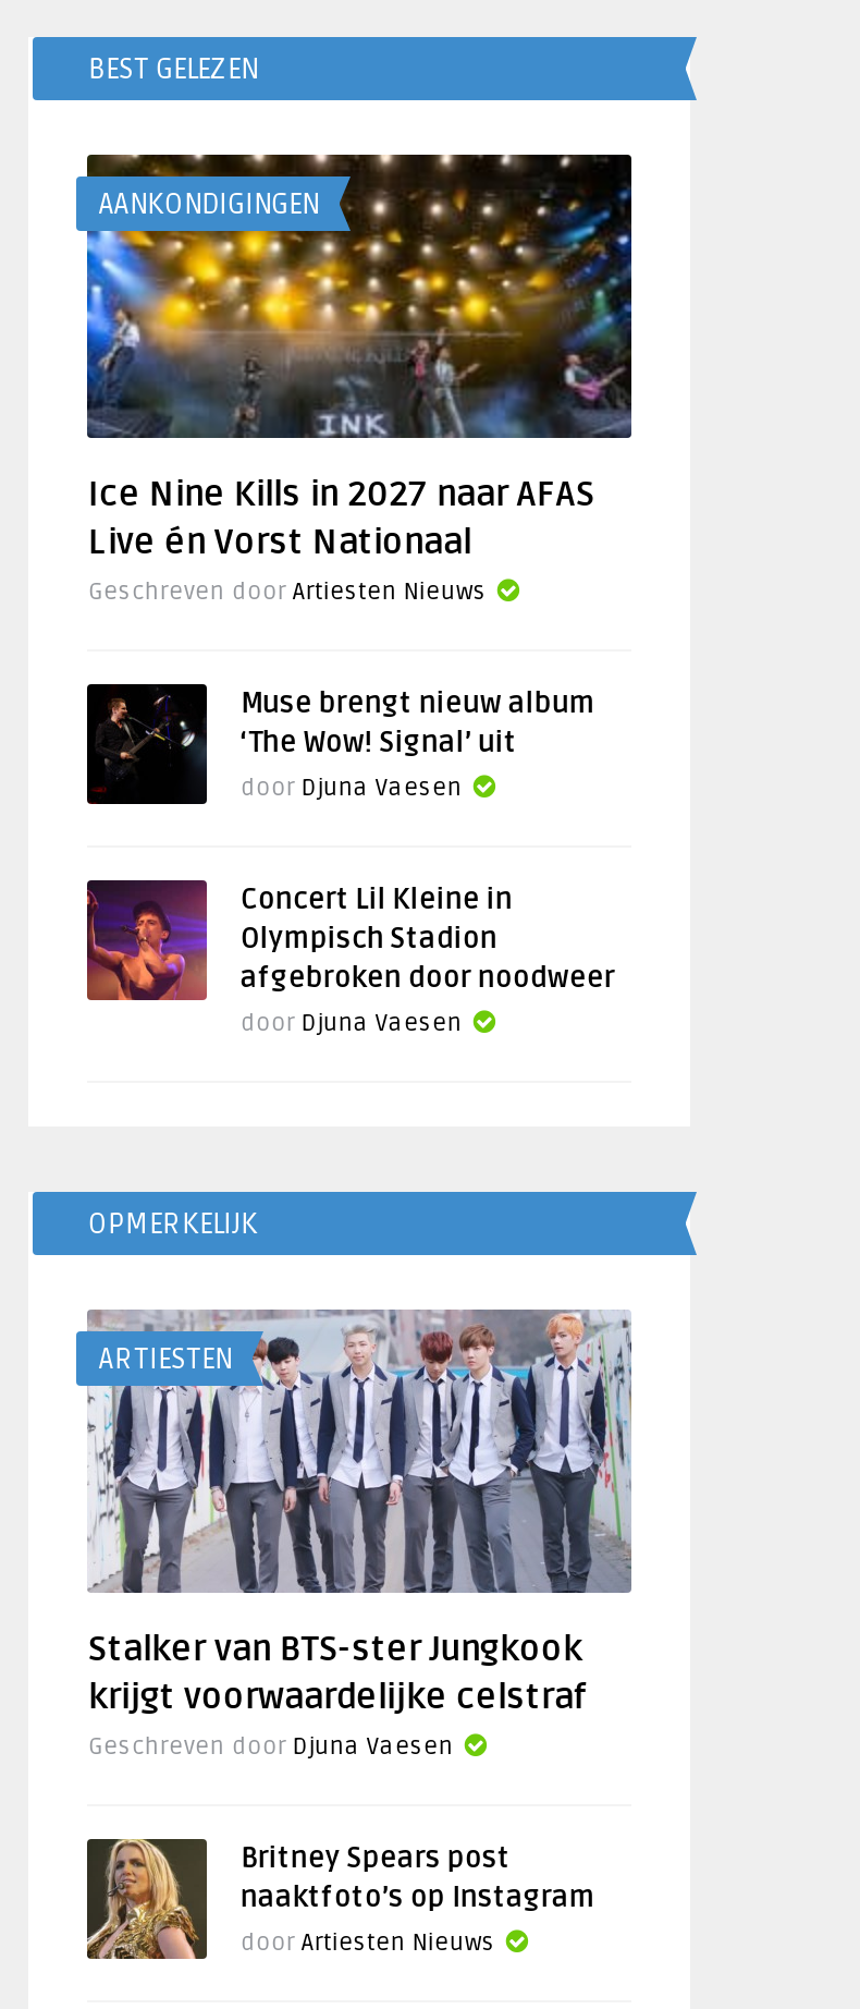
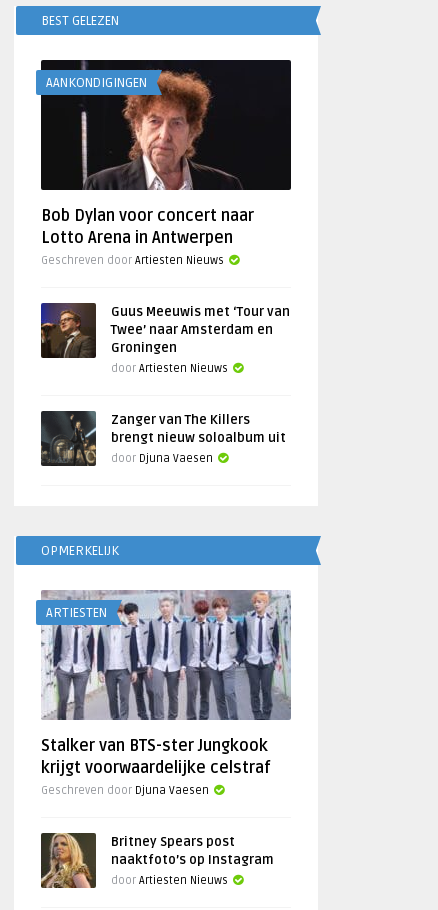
- [image]
- Ice Nine Kills in 2027 naar AFAS
- Live én Vorst Nationaal
+ [image]
+ Bob Dylan voor concert naar
+ Lotto Arena in Antwerpen

- [image]
- Muse brengt nieuw album
- ‘The Wow! Signal’ uit
- door Djuna Vaesen
+ [image]
+ Guus Meeuwis met ‘Tour van
+ Twee’ naar Amsterdam en
+ Groningen
+ door Artiesten Nieuws

- [image]
- Concert Lil Kleine in
- Olympisch Stadion
- afgebroken door noodweer
+ [image]
+ Zanger van The Killers
+ brengt nieuw soloalbum uit
